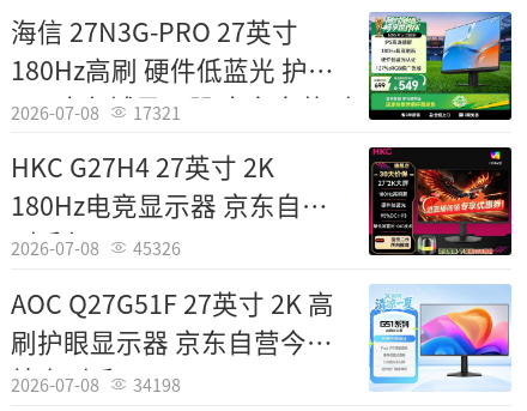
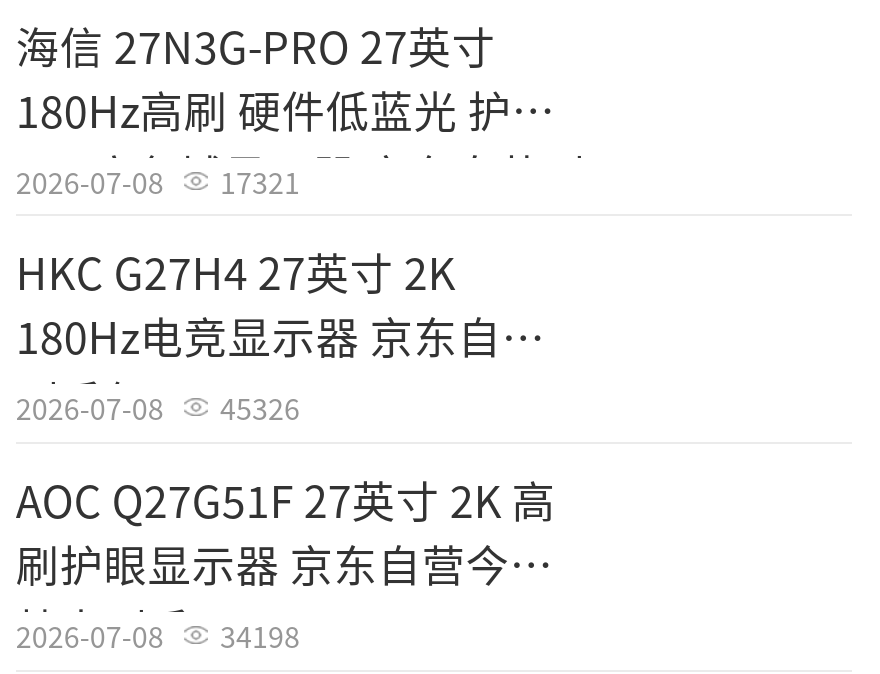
- [image]

- [image]

- [image]
